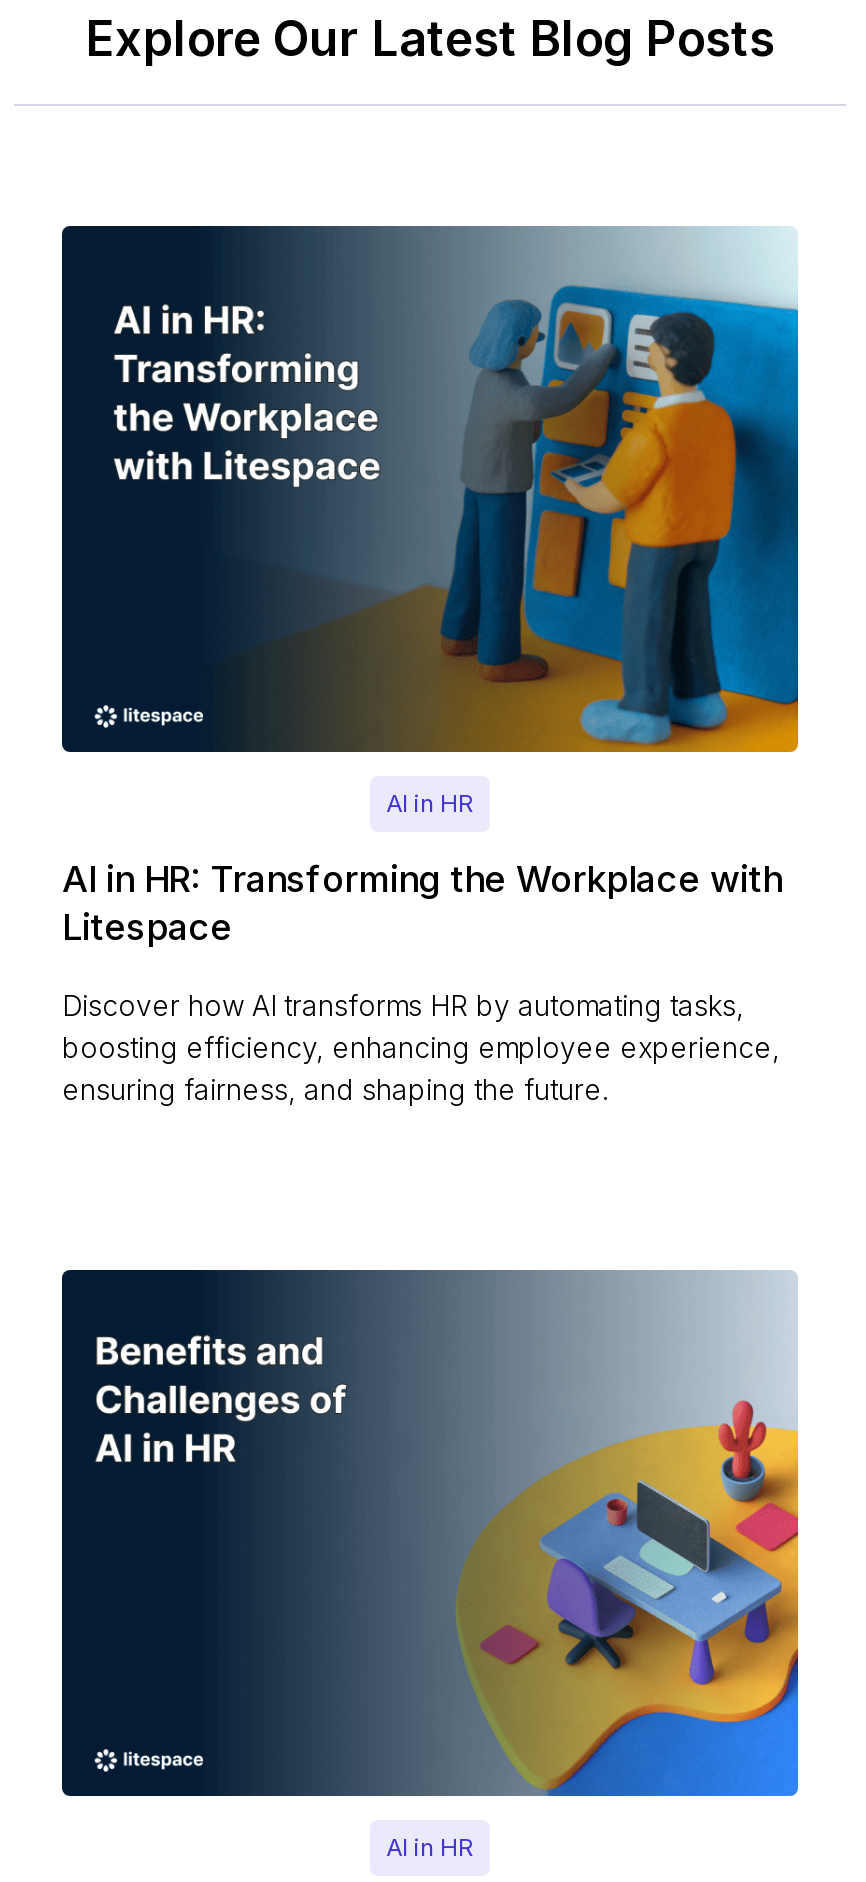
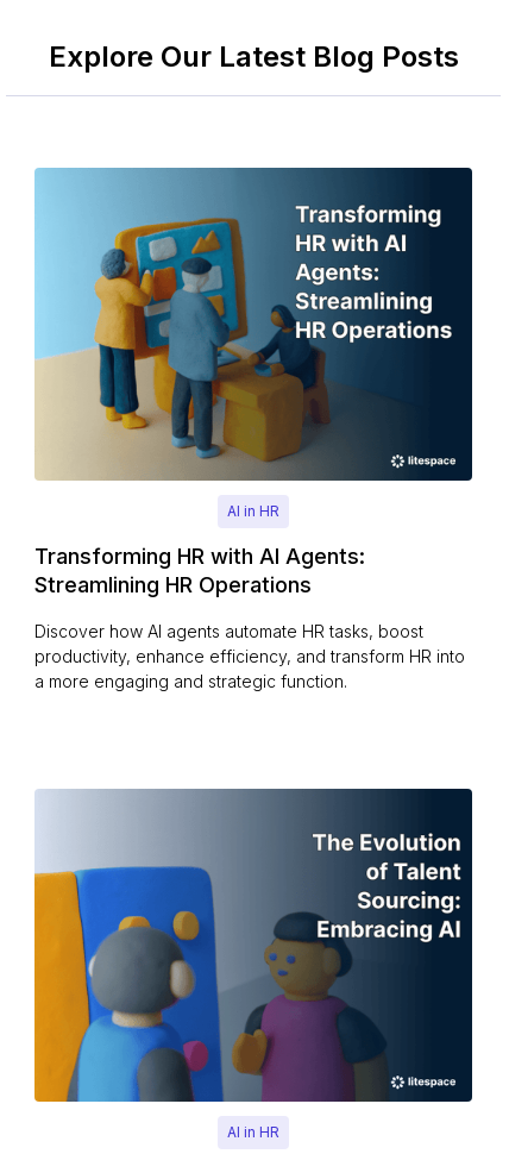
- [image]
+ [image]

- AI in HR: Transforming the Workplace with
- Litespace
+ Transforming HR with AI Agents:
+ Streamlining HR Operations

- Discover how AI transforms HR by automating tasks,
- boosting efficiency, enhancing employee experience,
- ensuring fairness, and shaping the future.
+ Discover how AI agents automate HR tasks, boost
+ productivity, enhance efficiency, and transform HR into
+ a more engaging and strategic function.

- [image]
+ [image]
